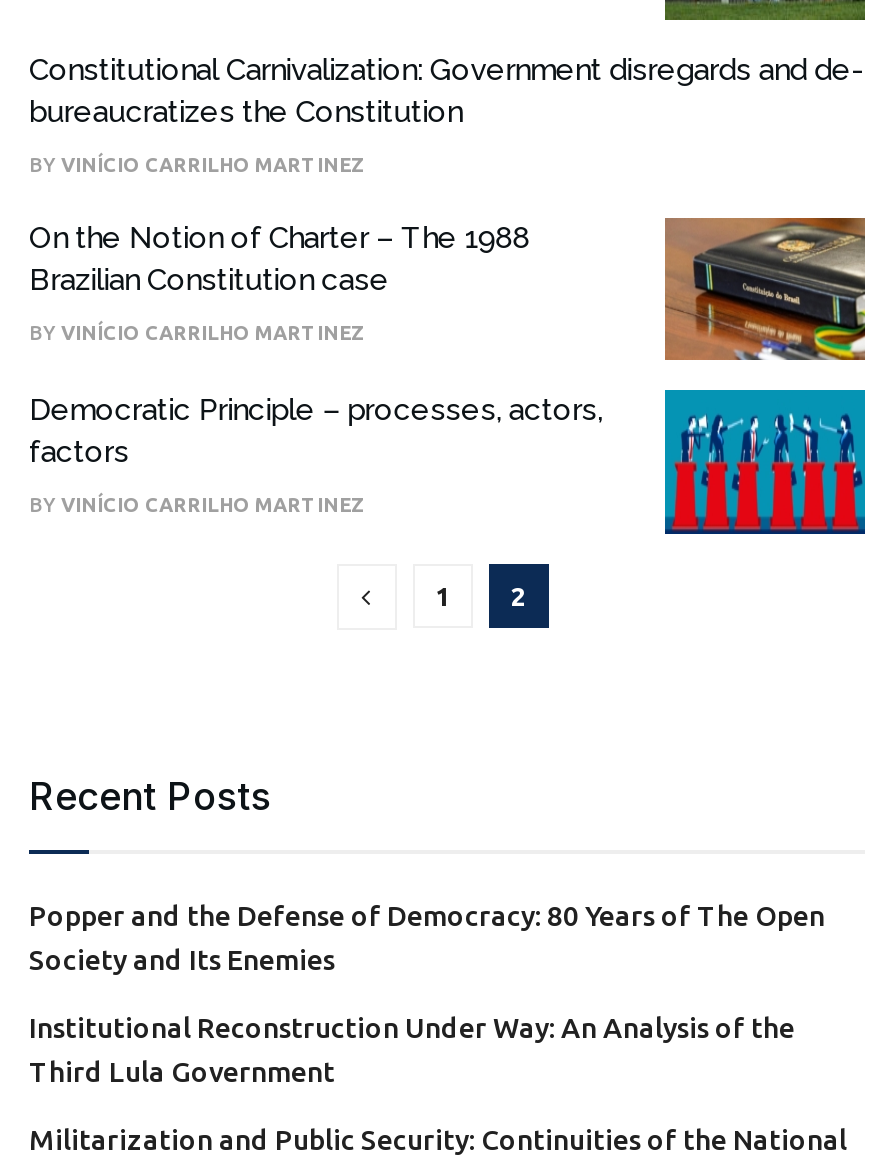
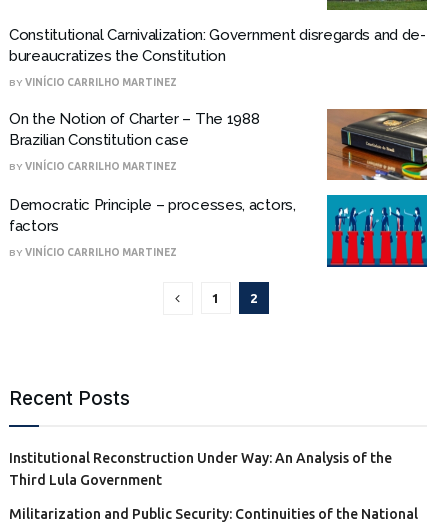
- Popper and the Defense of Democracy: 80 Years of The Open
- Society and Its Enemies
